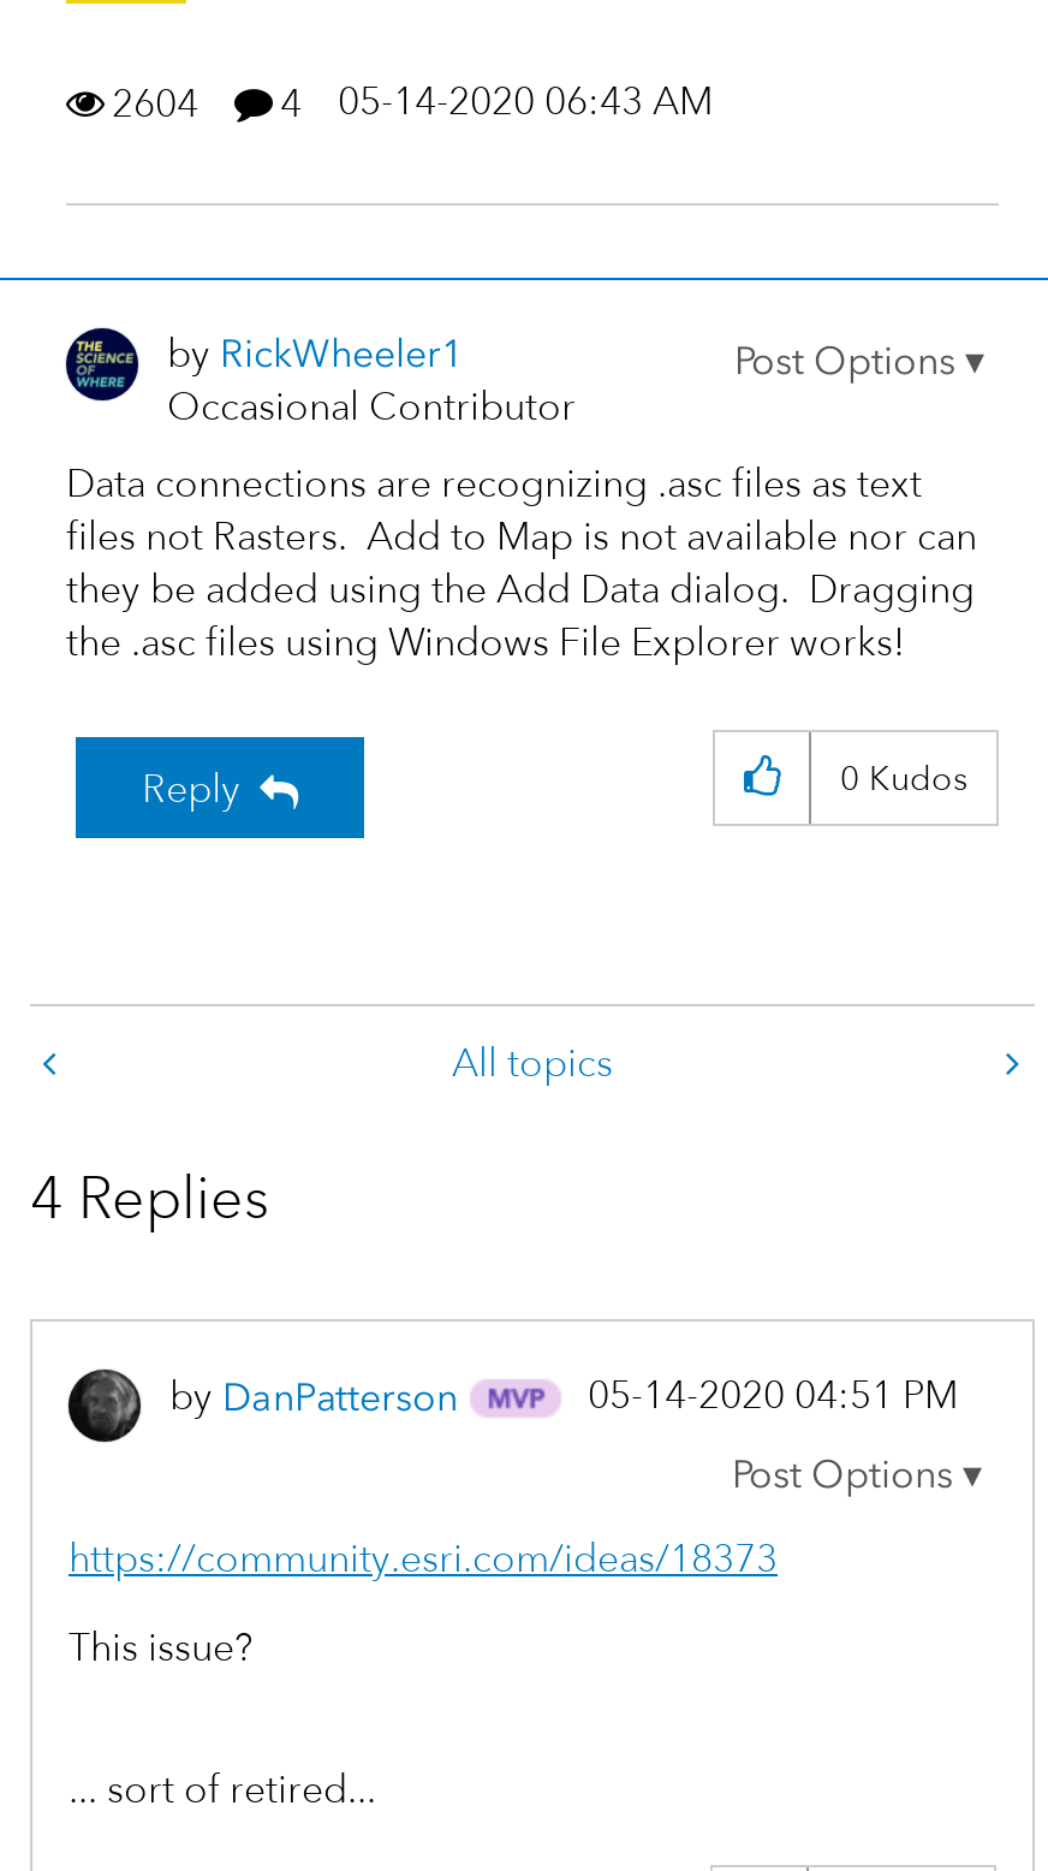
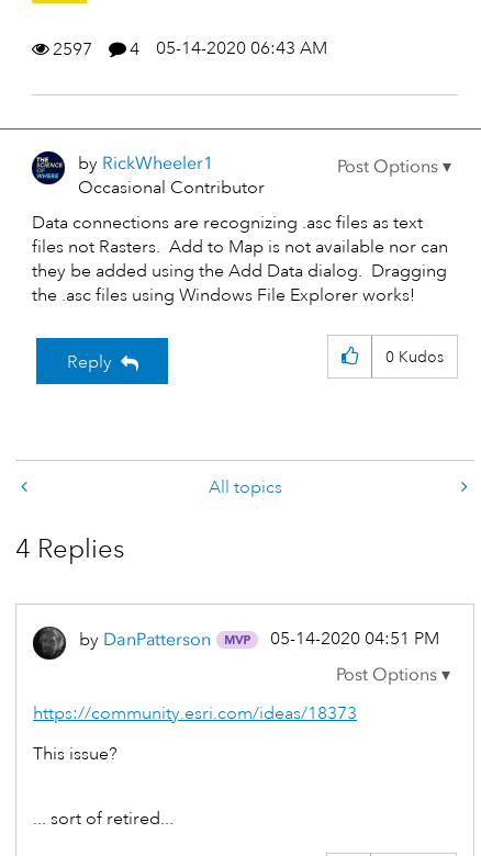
- 2604 4 05-14-2020 06:43 AM
+ 2597 4 05-14-2020 06:43 AM
